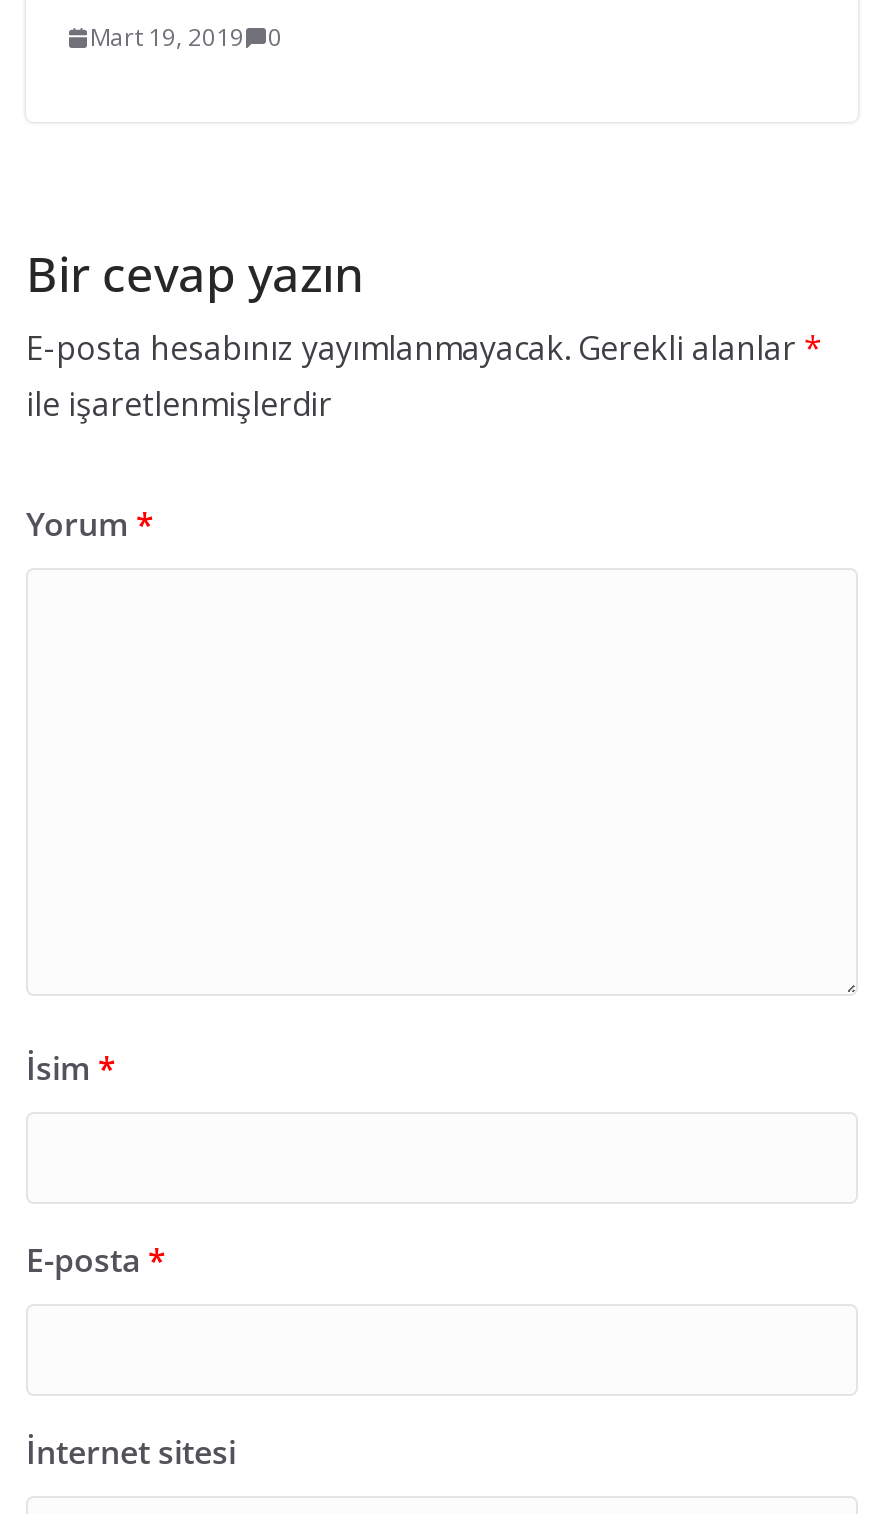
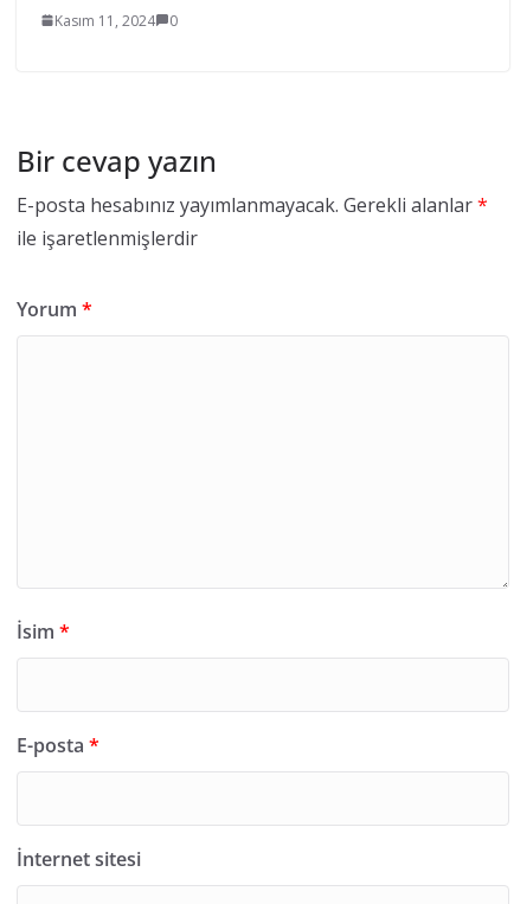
- Mart 19, 2019 0
+ Kasım 11, 2024 0
